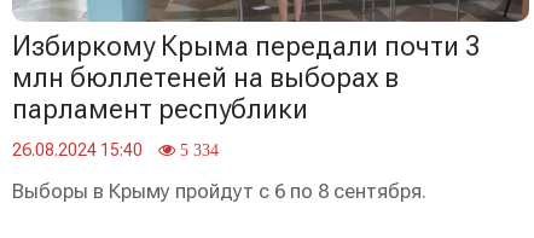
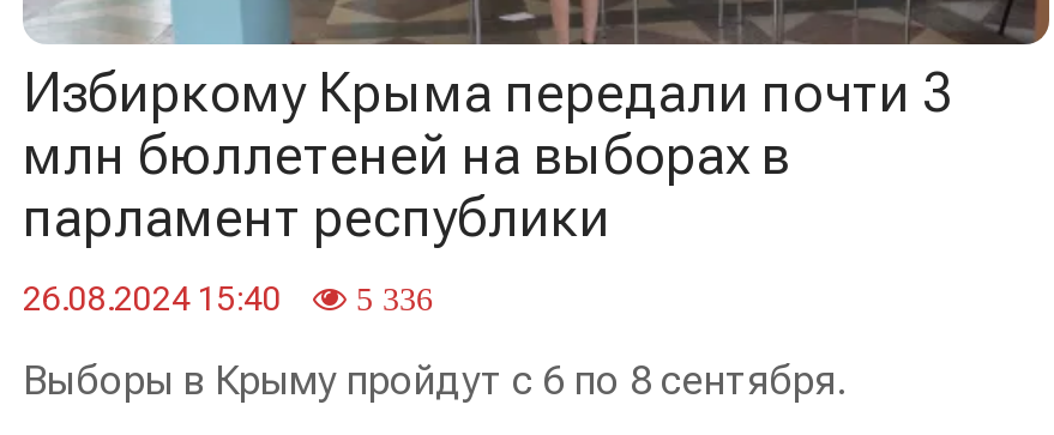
- 26.08.2024 15:40 5 334
+ 26.08.2024 15:40 5 336
